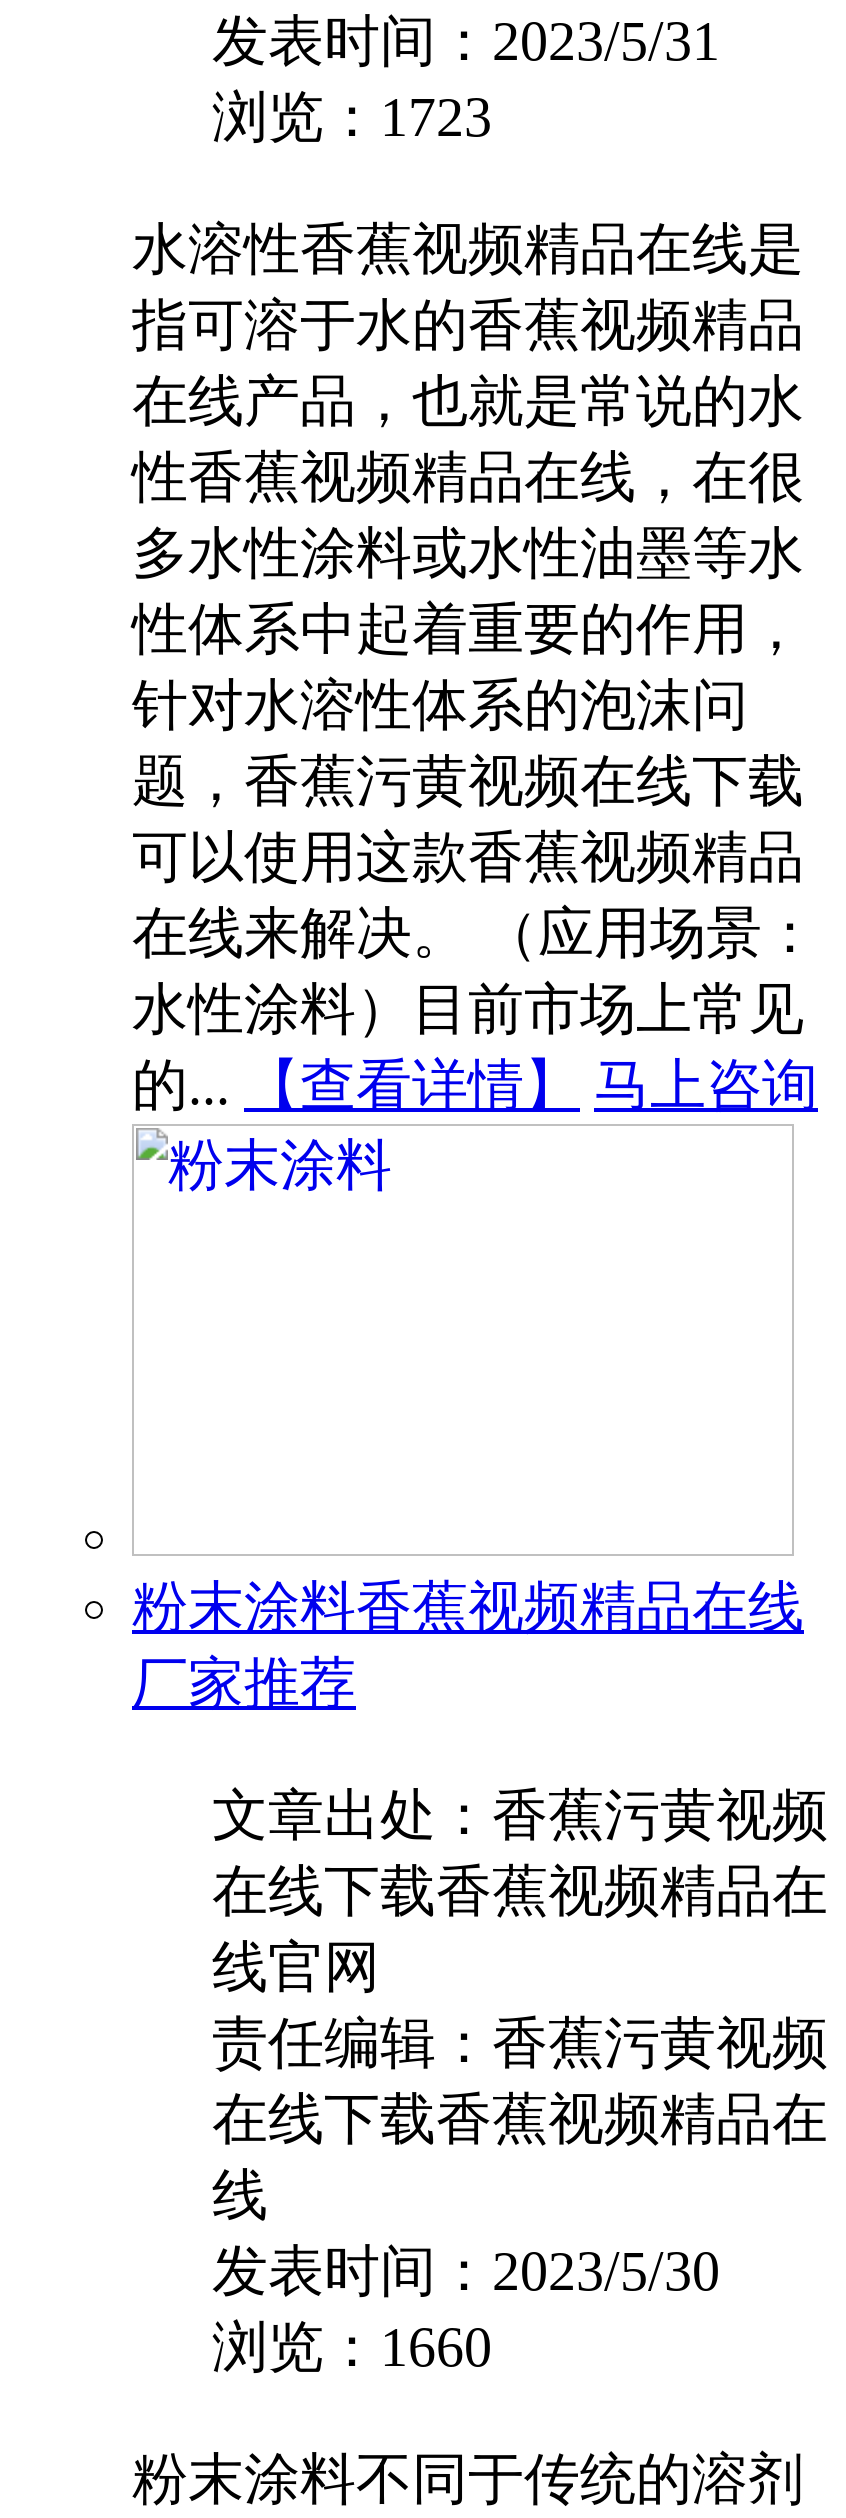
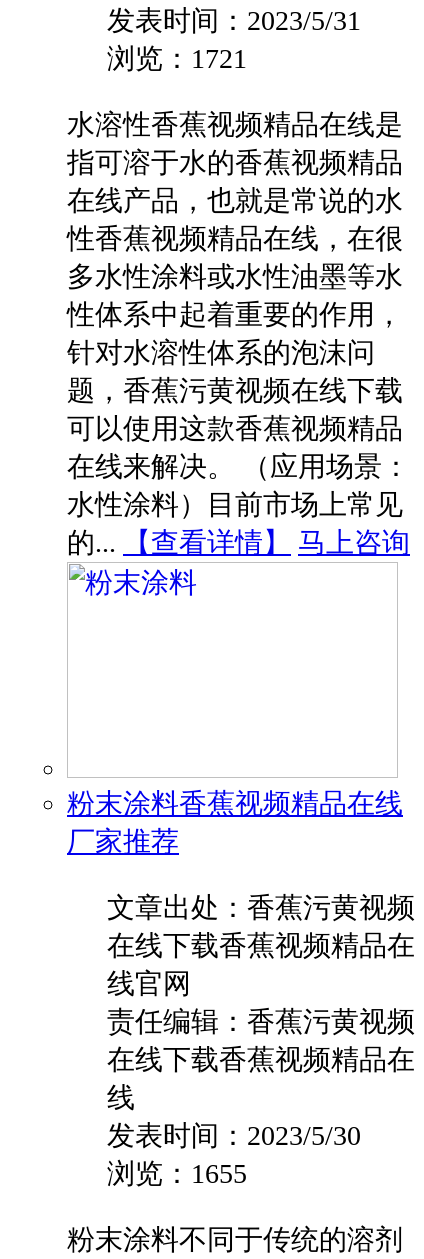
- 浏览：1723
+ 浏览：1721

- 浏览：1660
+ 浏览：1655
